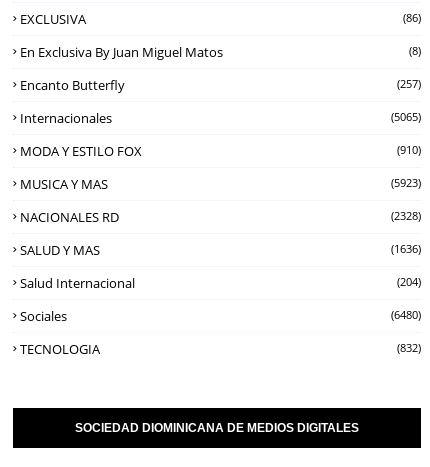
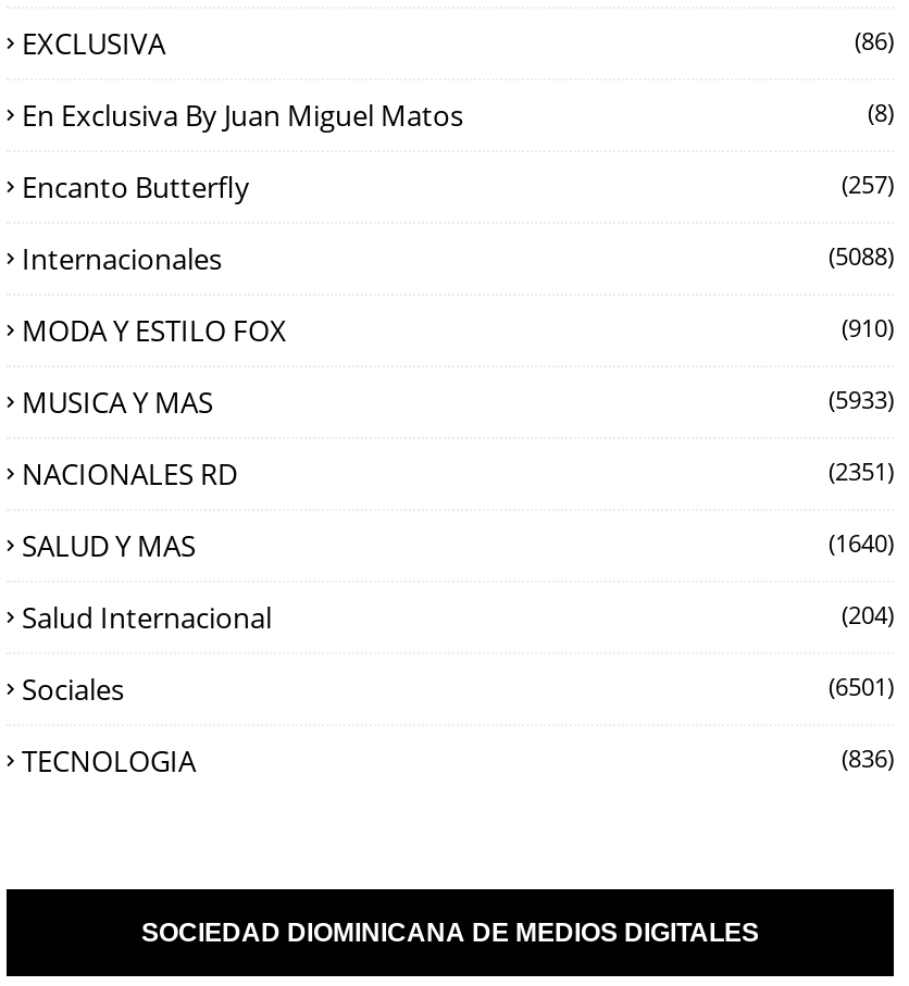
- (5065)
+ (5088)

- (5923)
+ (5933)

- (2328)
+ (2351)

- (1636)
+ (1640)

- (6480)
+ (6501)

- (832)
+ (836)
